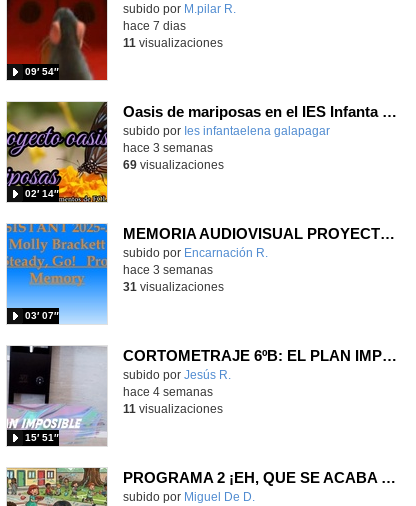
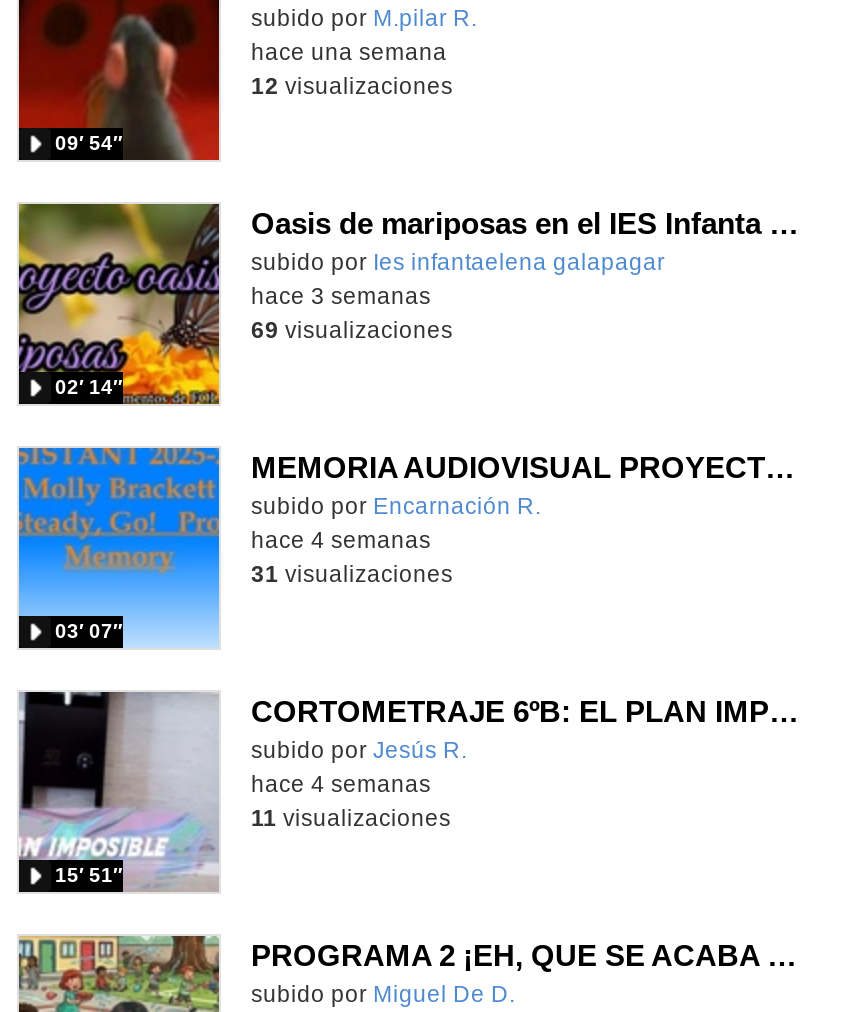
- hace 7 dias
+ hace una semana

- 11 visualizaciones
+ 12 visualizaciones

- hace 3 semanas
+ hace 4 semanas
